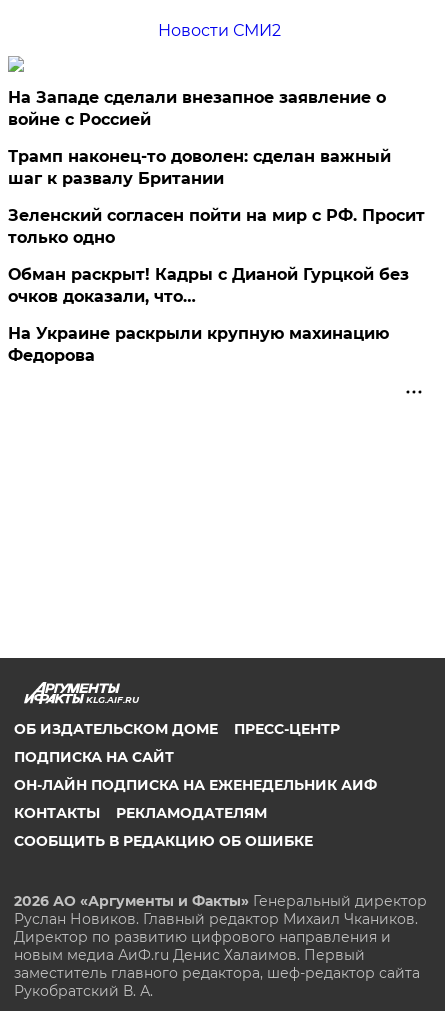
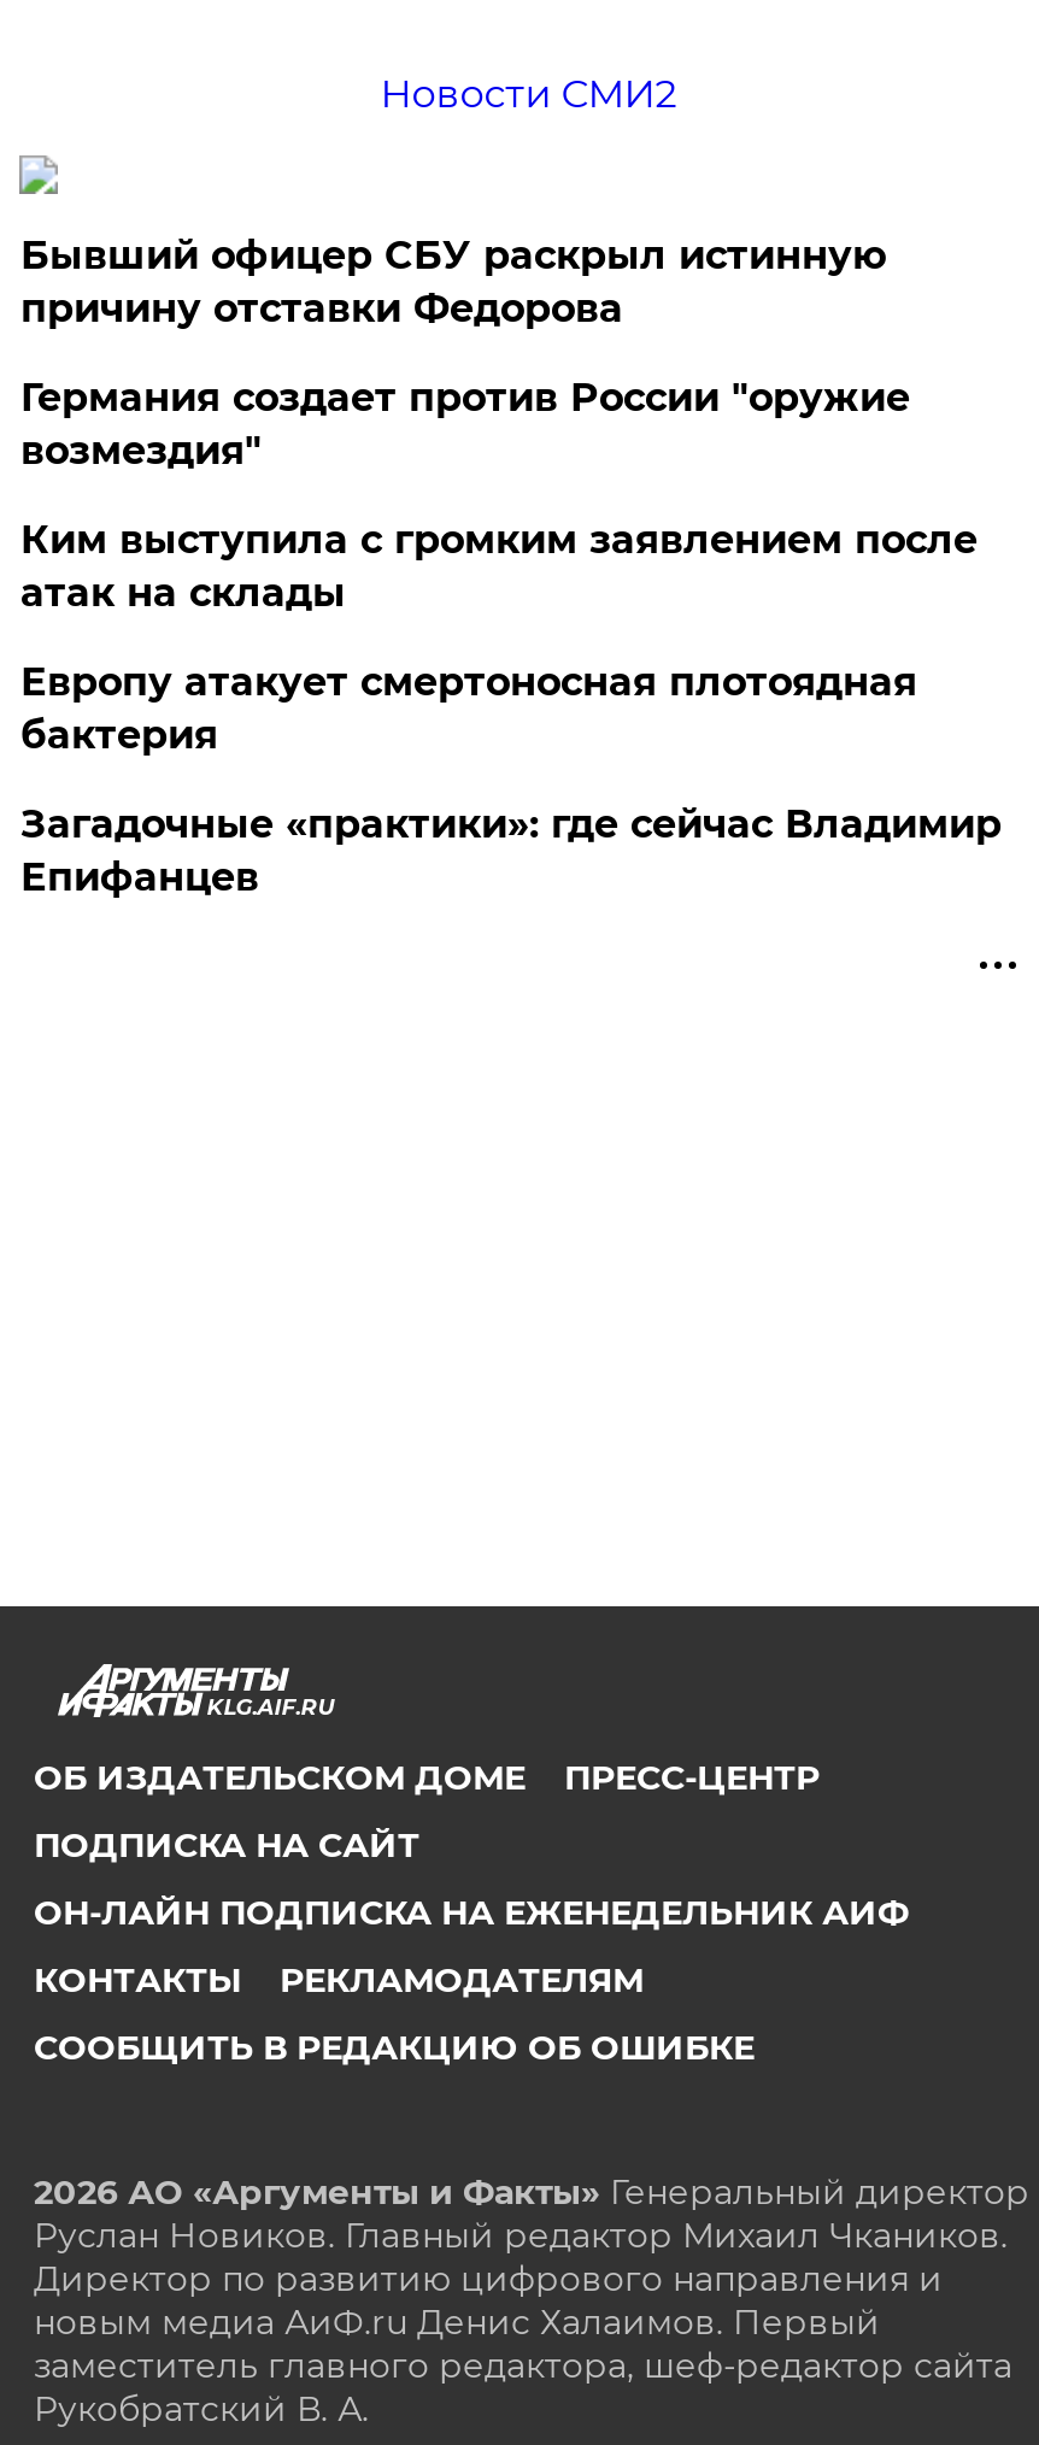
- На Западе сделали внезапное заявление о
- войне с Россией
+ Бывший офицер СБУ раскрыл истинную
+ причину отставки Федорова

- Трамп наконец-то доволен: сделан важный
- шаг к развалу Британии
+ Германия создает против России "оружие
+ возмездия"

- Зеленский согласен пойти на мир с РФ. Просит
- только одно
+ Ким выступила с громким заявлением после
+ атак на склады

- Обман раскрыт! Кадры с Дианой Гурцкой без
- очков доказали, что…
+ Европу атакует смертоносная плотоядная
+ бактерия

- На Украине раскрыли крупную махинацию
- Федорова
+ Загадочные «практики»: где сейчас Владимир
+ Епифанцев
